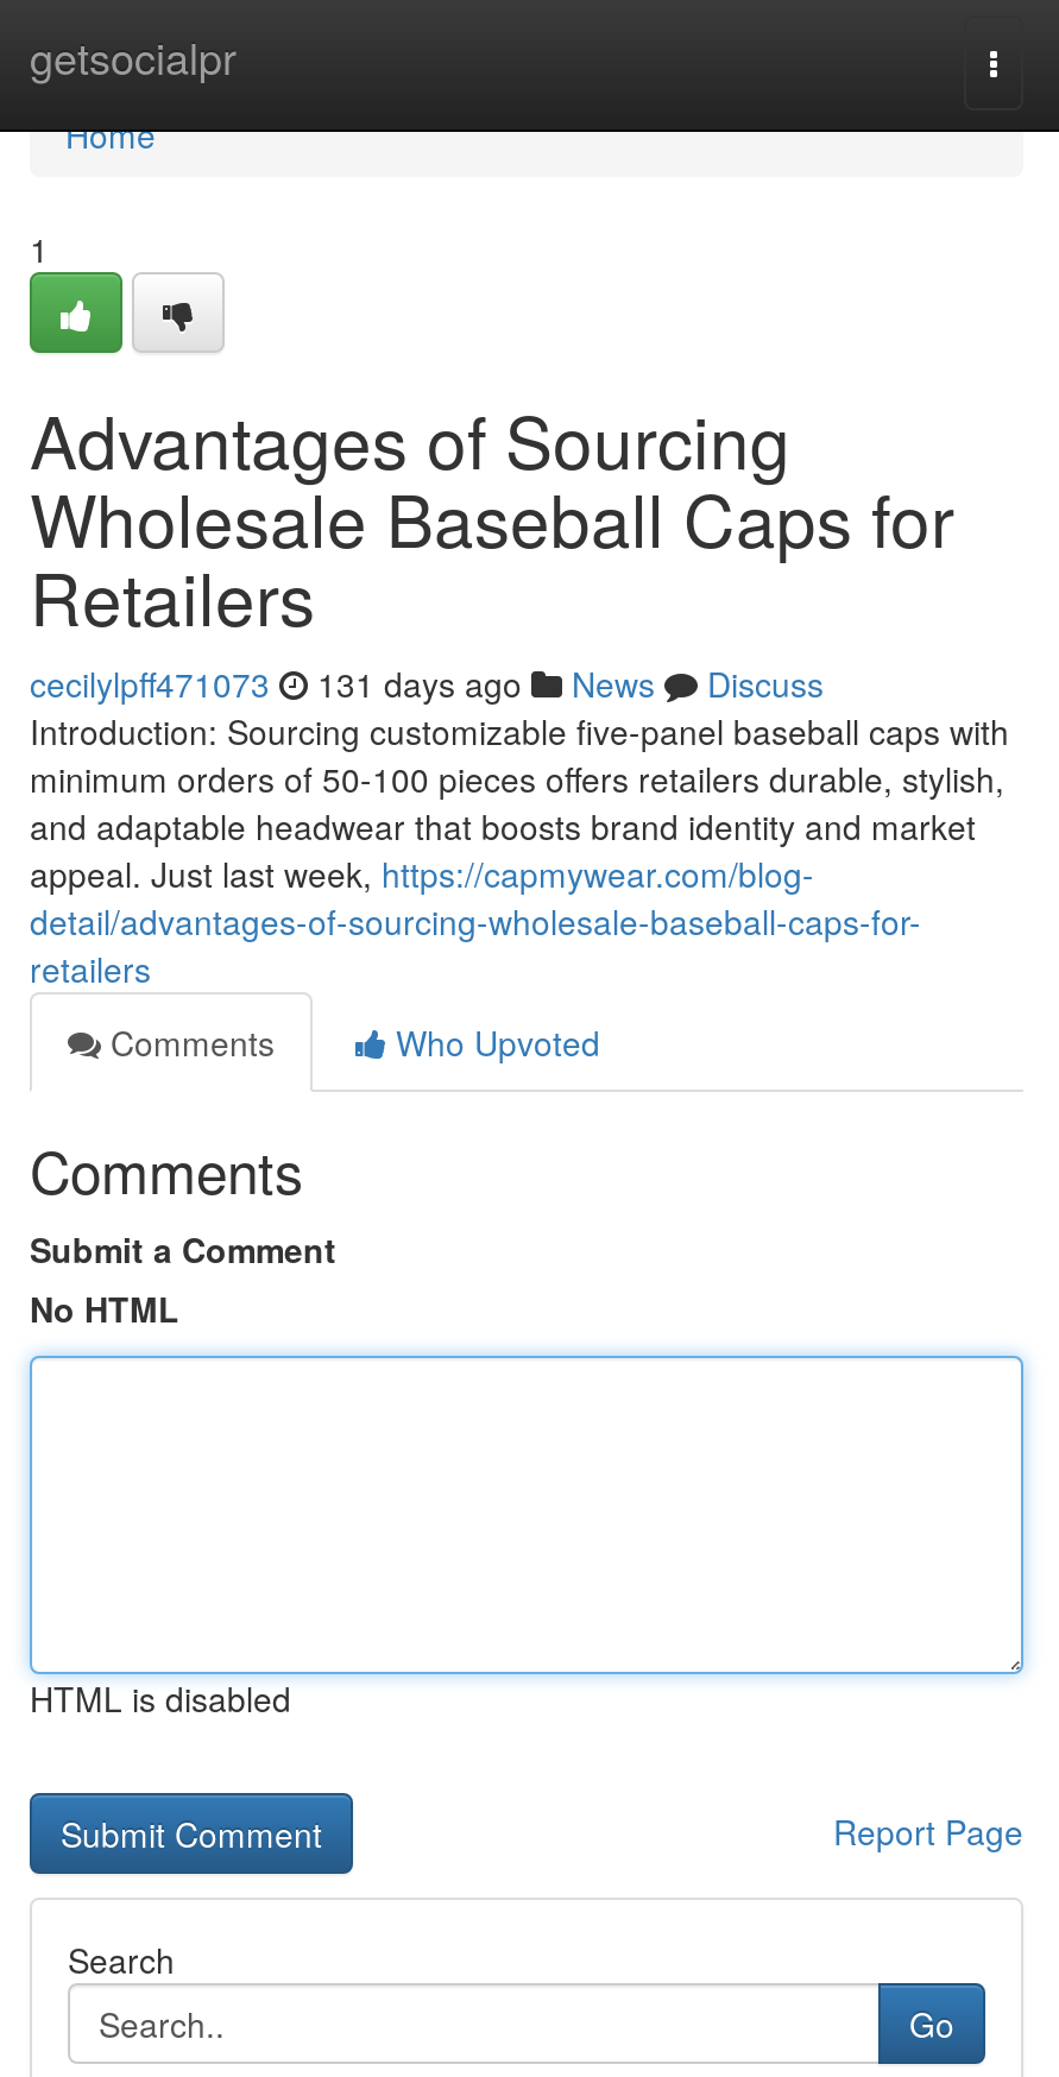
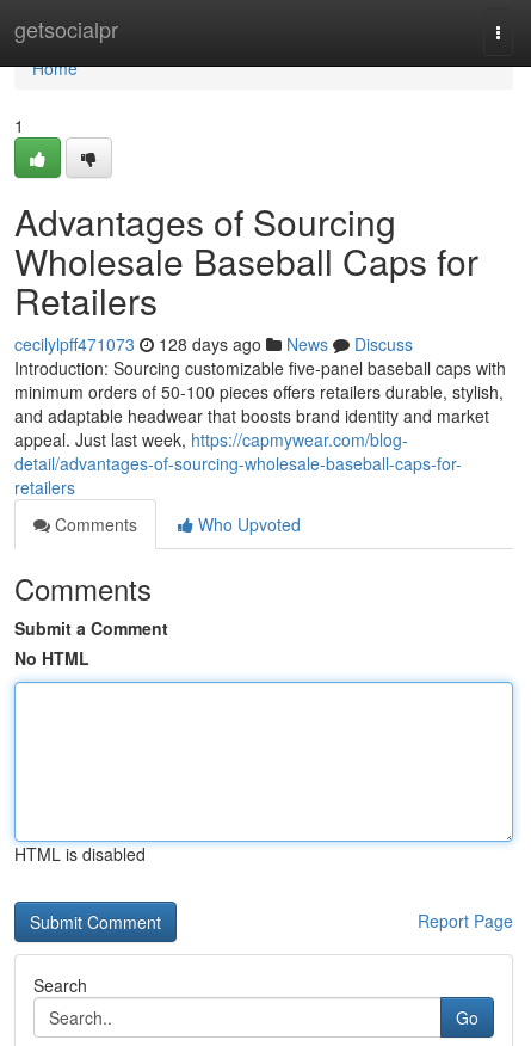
- cecilylpff471073 131 days ago News Discuss
+ cecilylpff471073 128 days ago News Discuss
